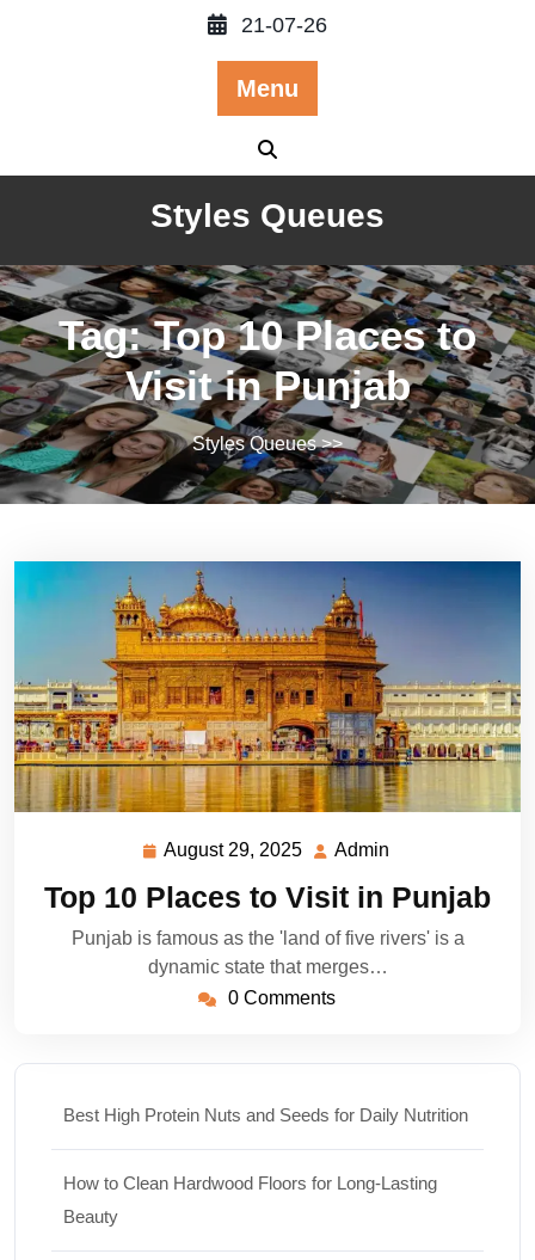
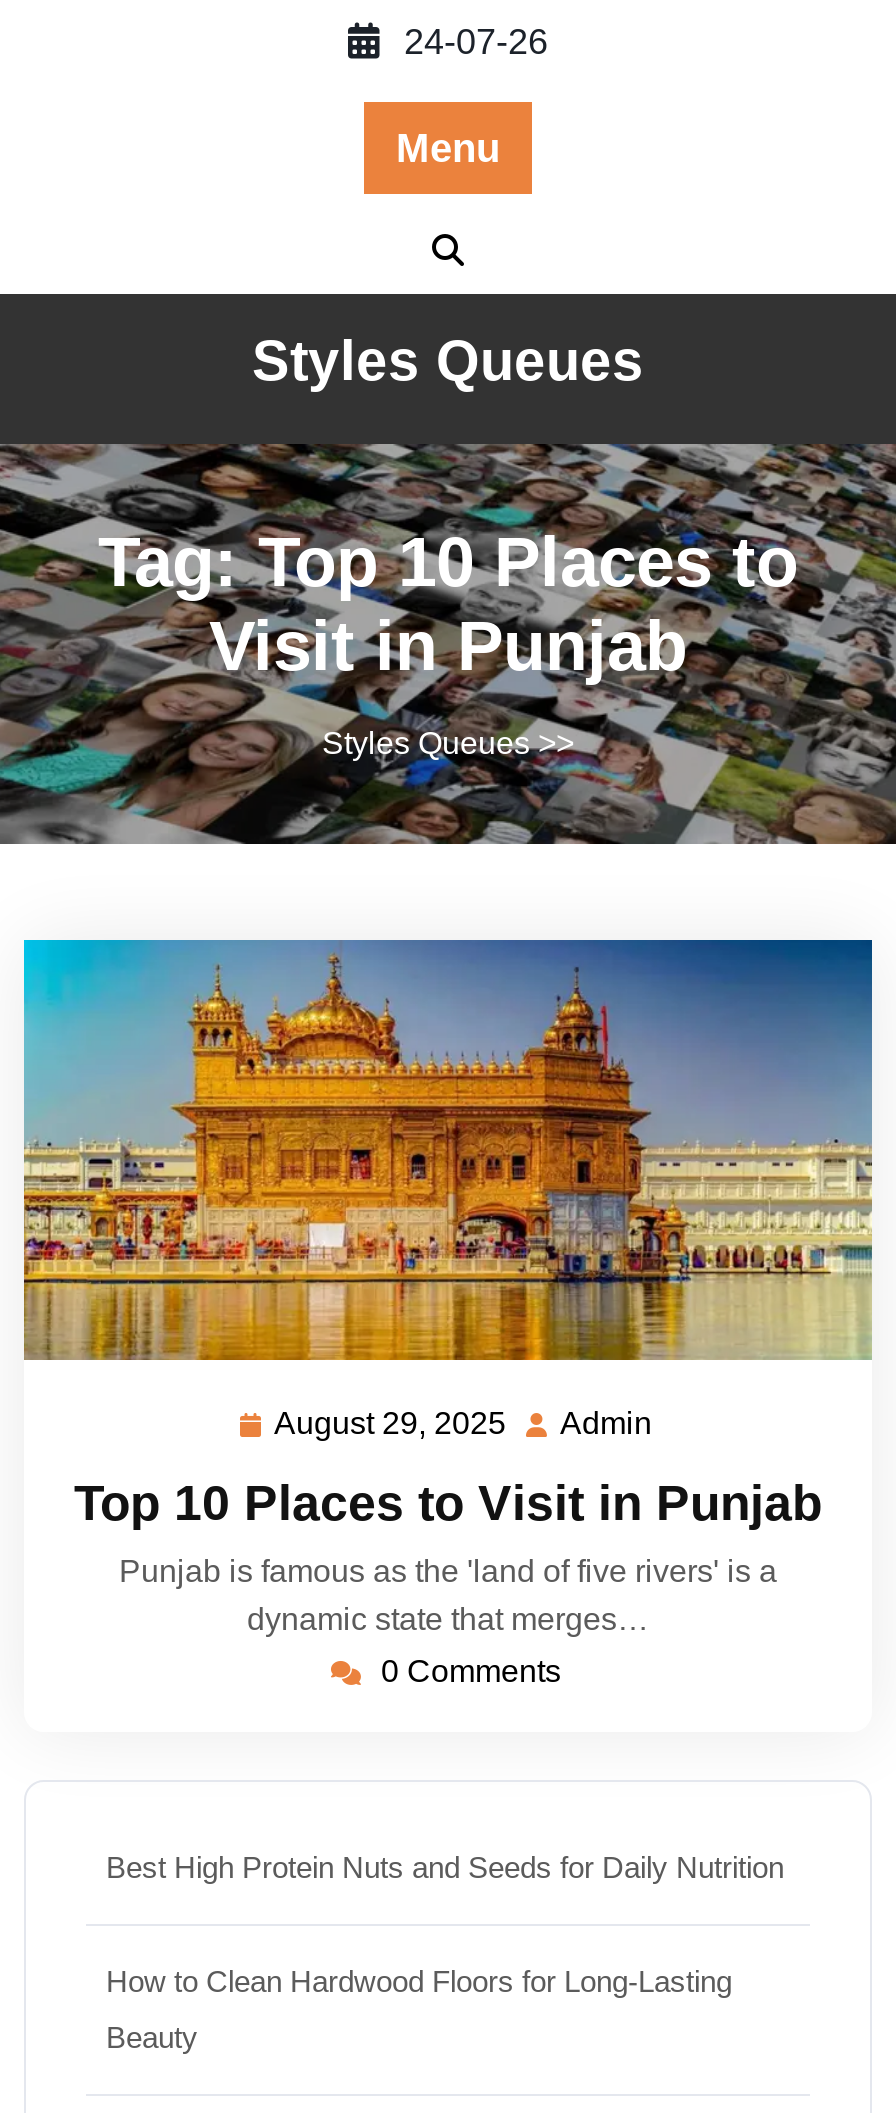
- 21-07-26
+ 24-07-26
